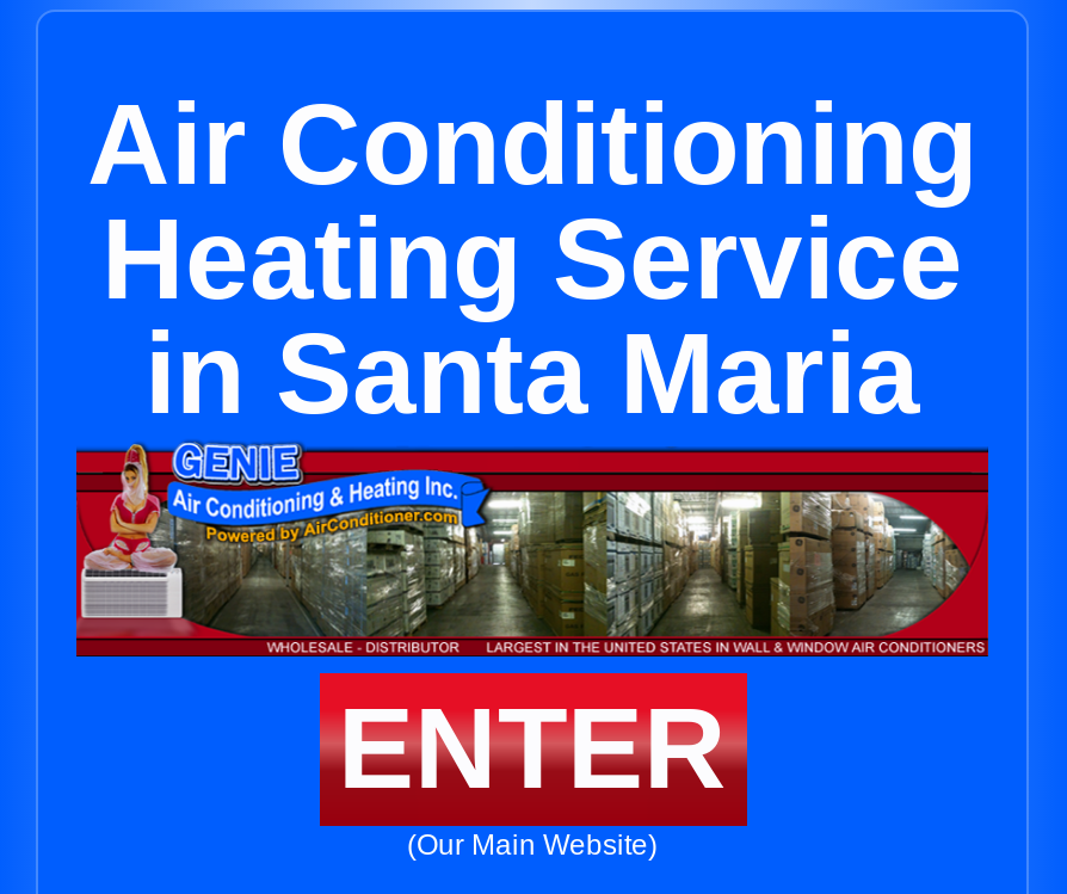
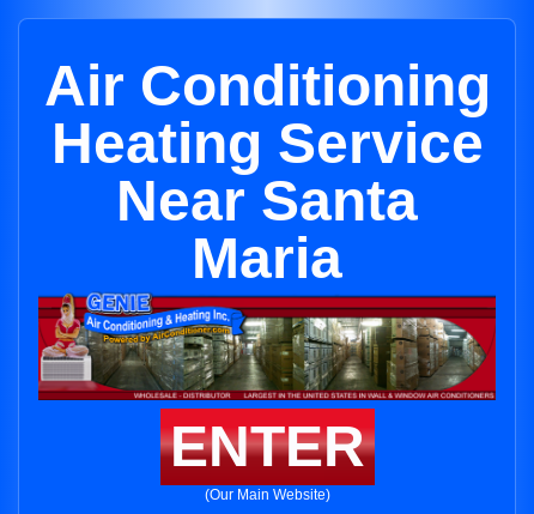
- in Santa Maria
+ Near Santa
+ Maria
